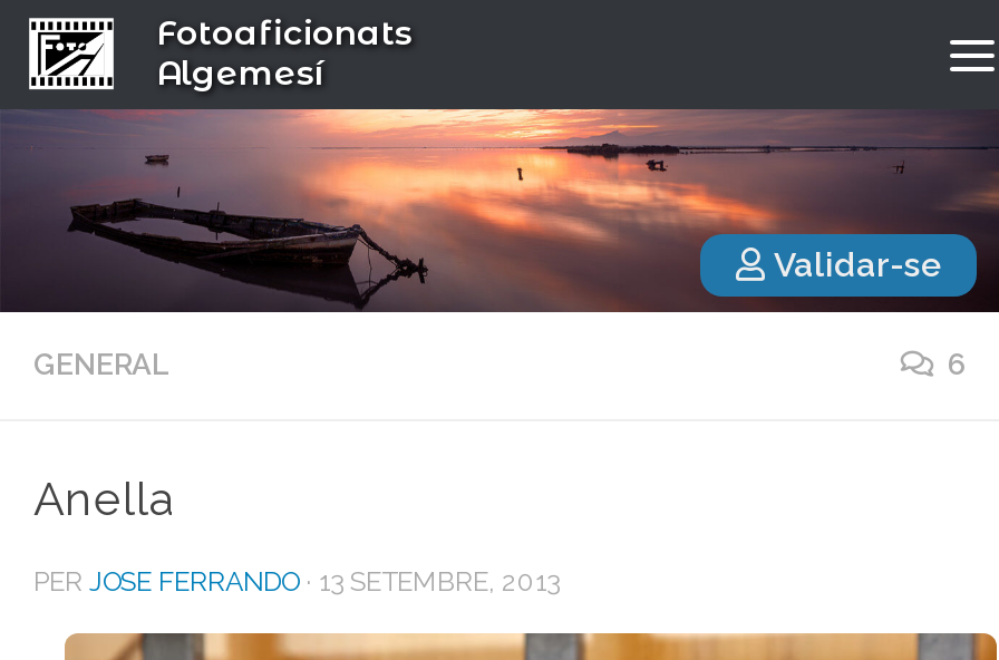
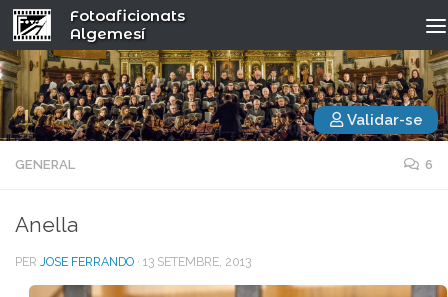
- [image]
+ [image]
